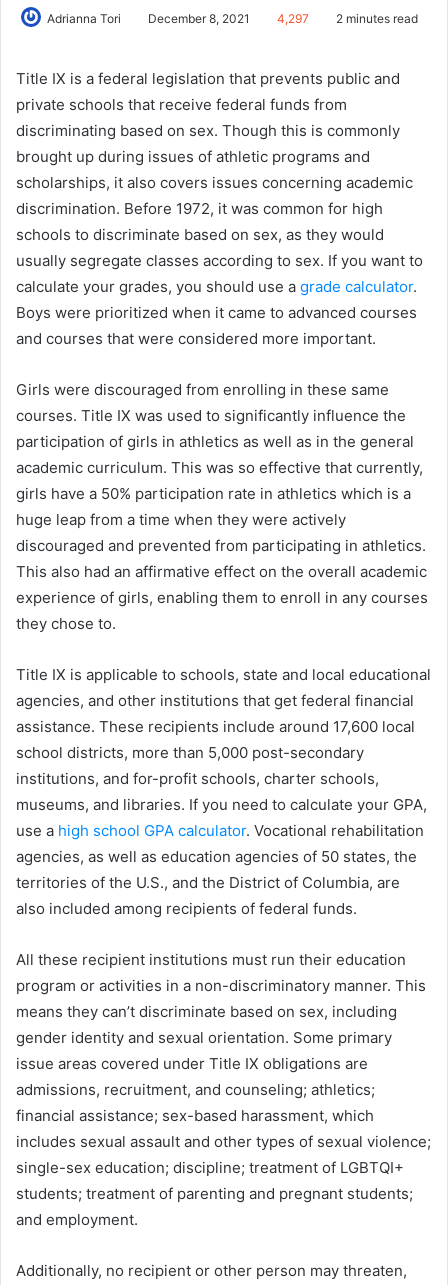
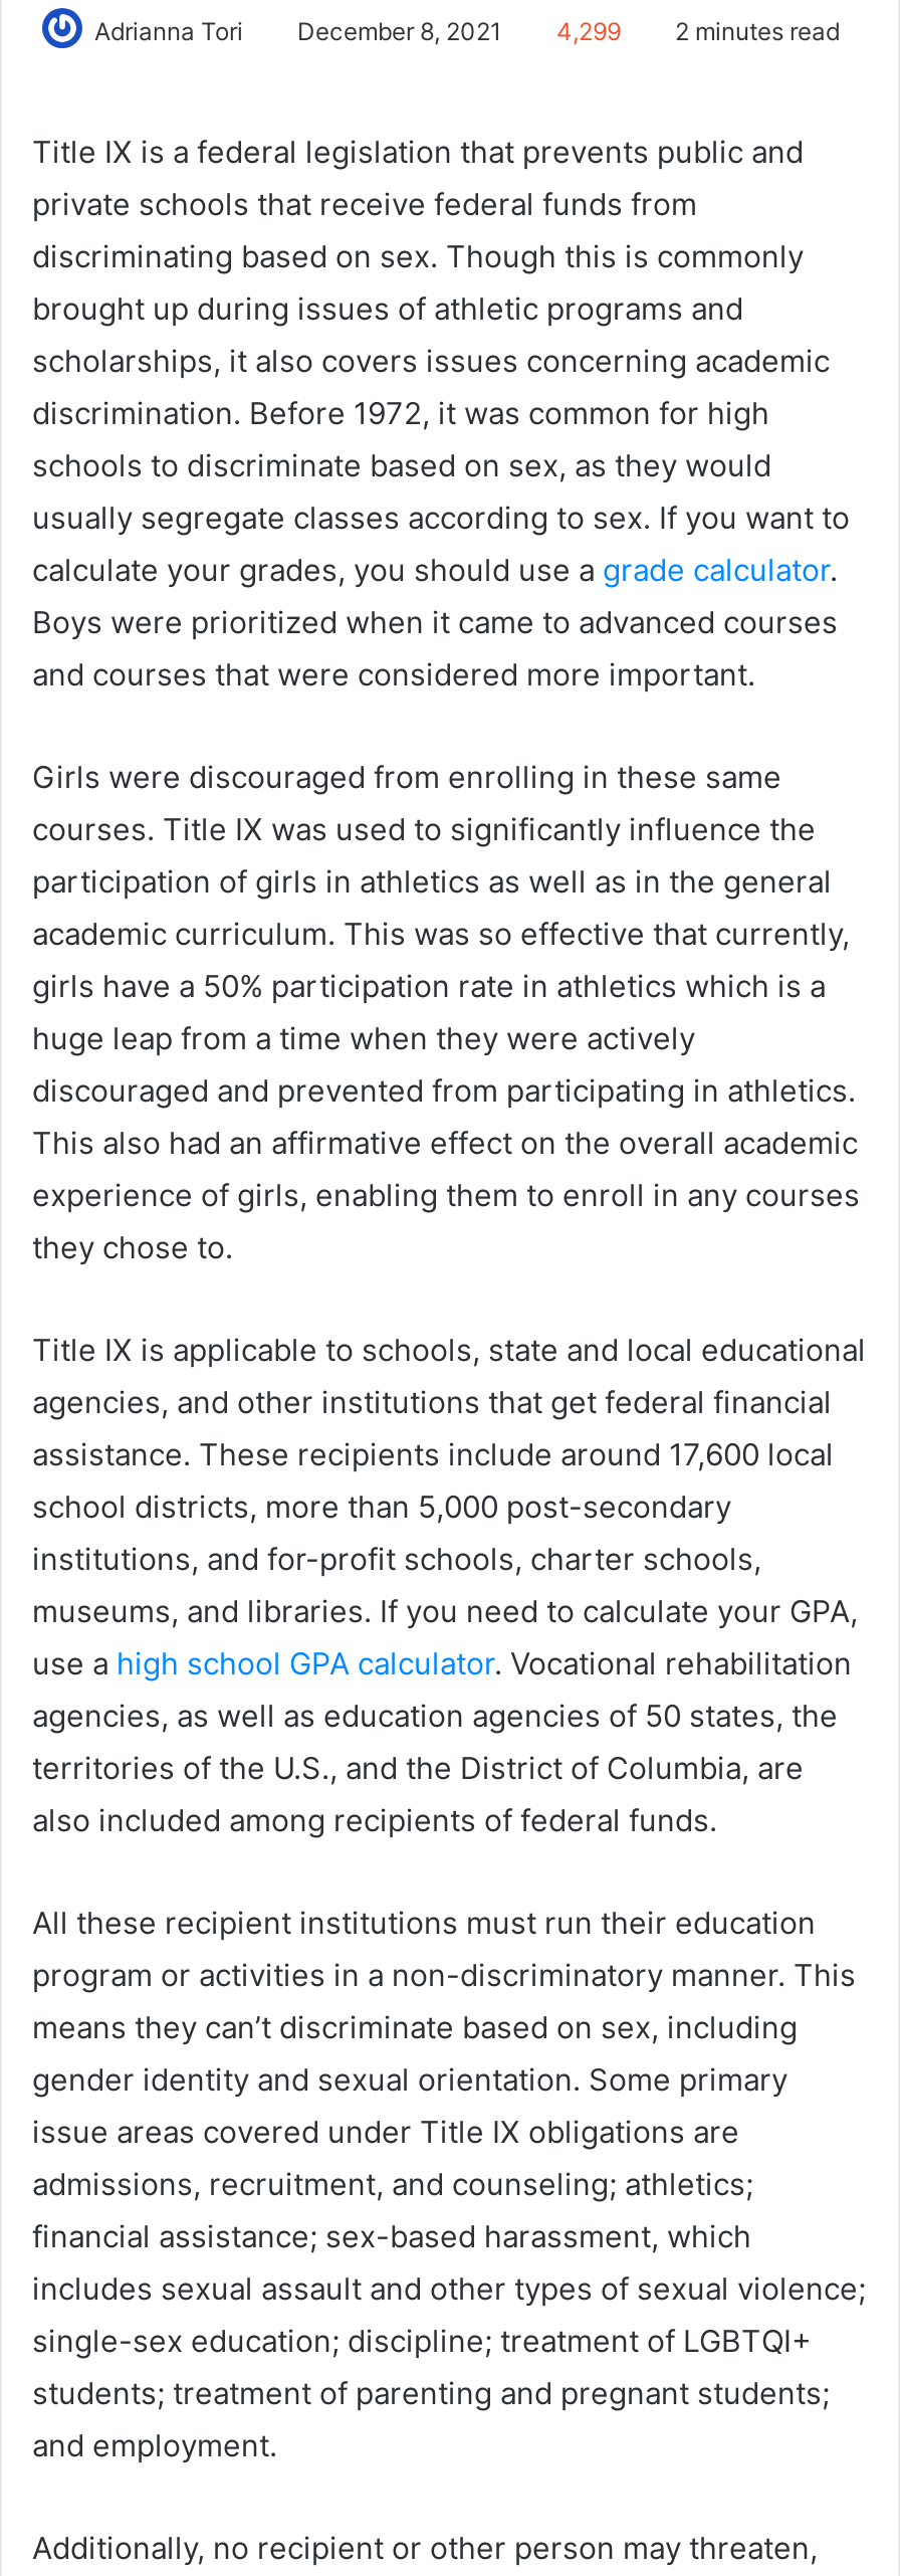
- Adrianna Tori December 8, 2021 4,297 2 minutes read
+ Adrianna Tori December 8, 2021 4,299 2 minutes read
